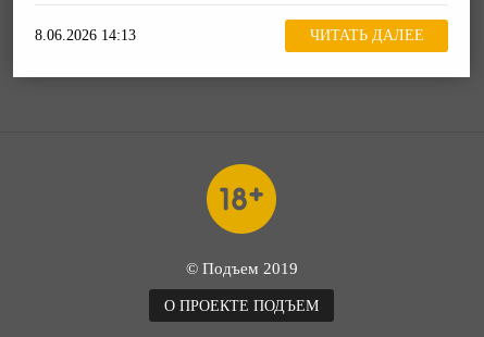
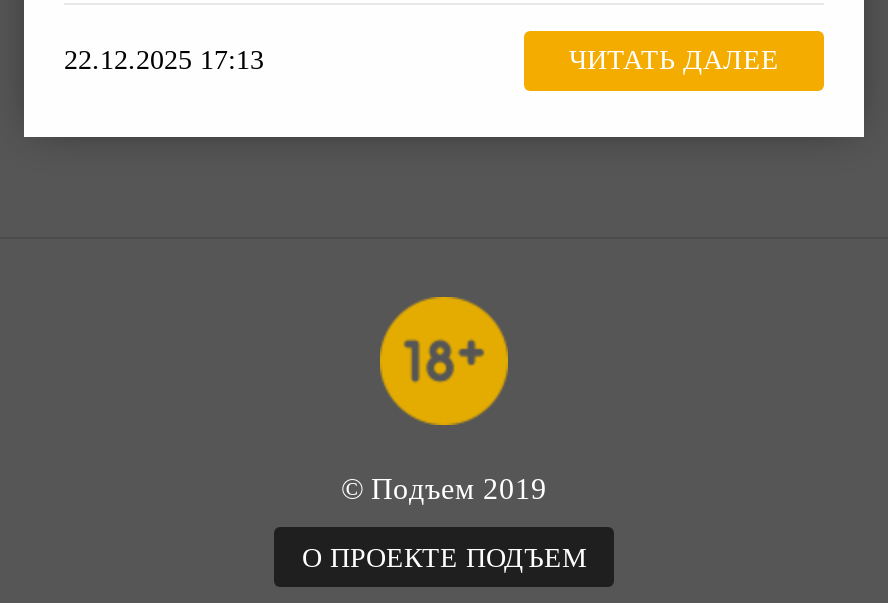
- 8.06.2026 14:13
+ 22.12.2025 17:13
